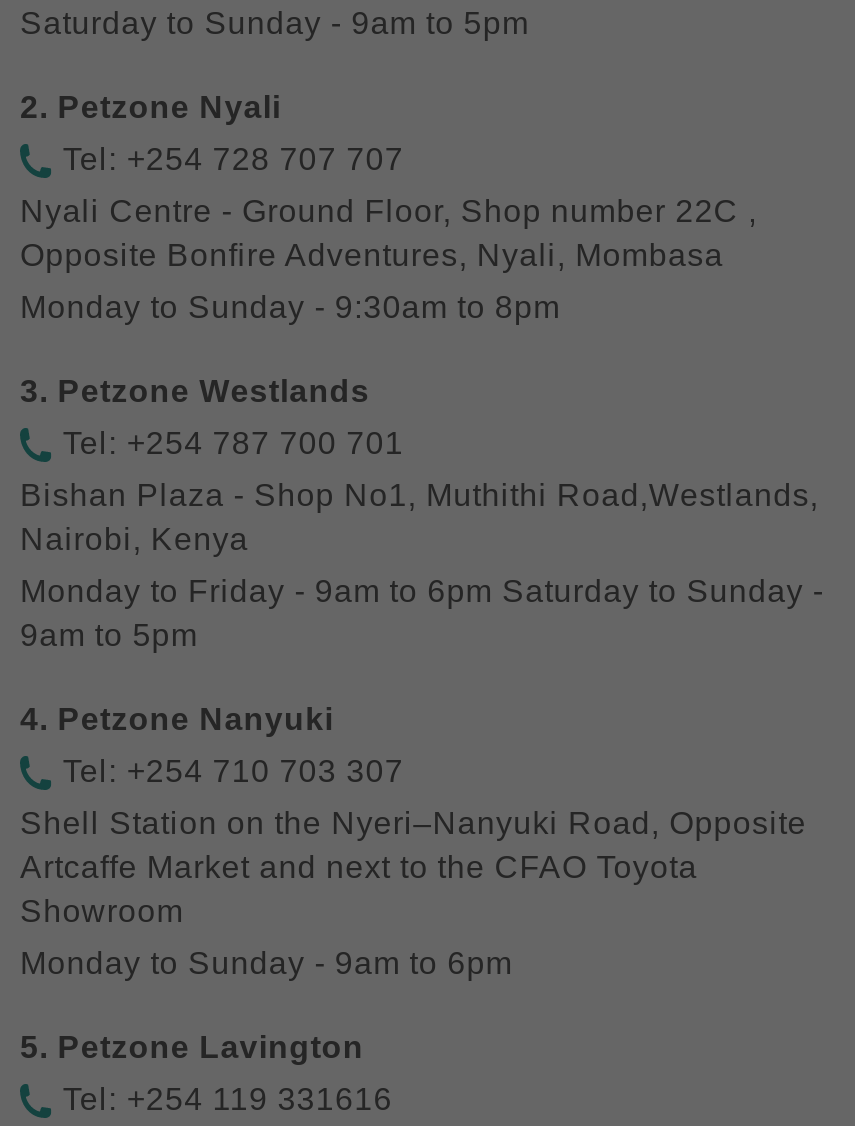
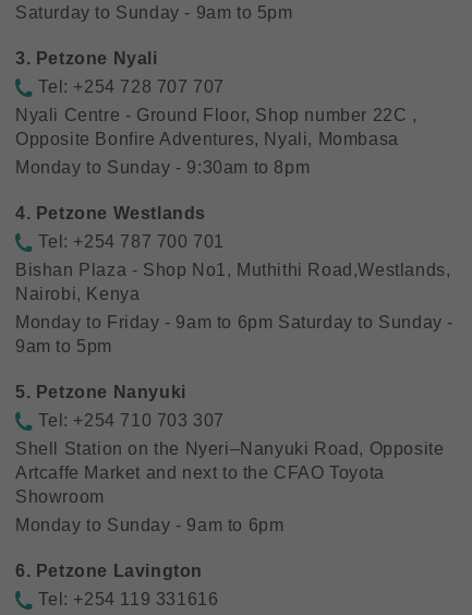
- 2. Petzone Nyali
+ 3. Petzone Nyali

- 3. Petzone Westlands
+ 4. Petzone Westlands

- 4. Petzone Nanyuki
+ 5. Petzone Nanyuki

- 5. Petzone Lavington
+ 6. Petzone Lavington
